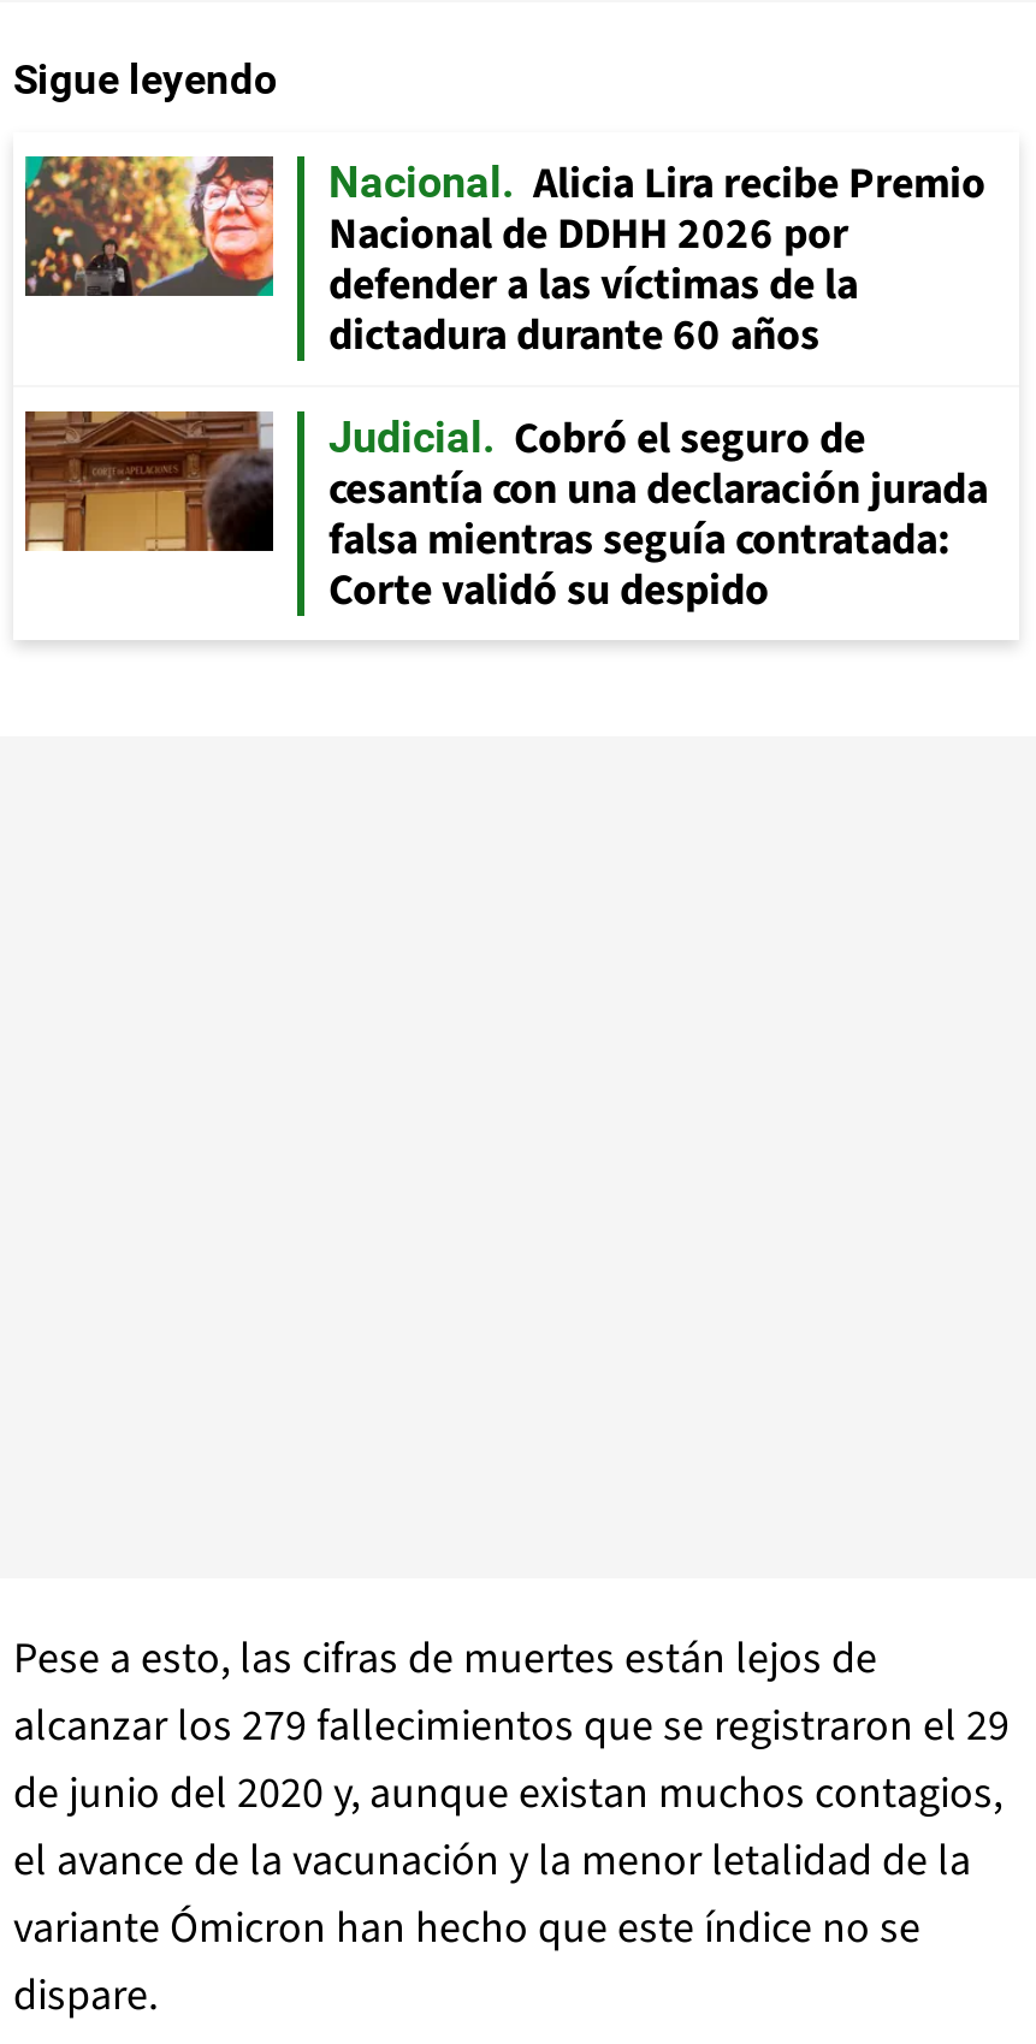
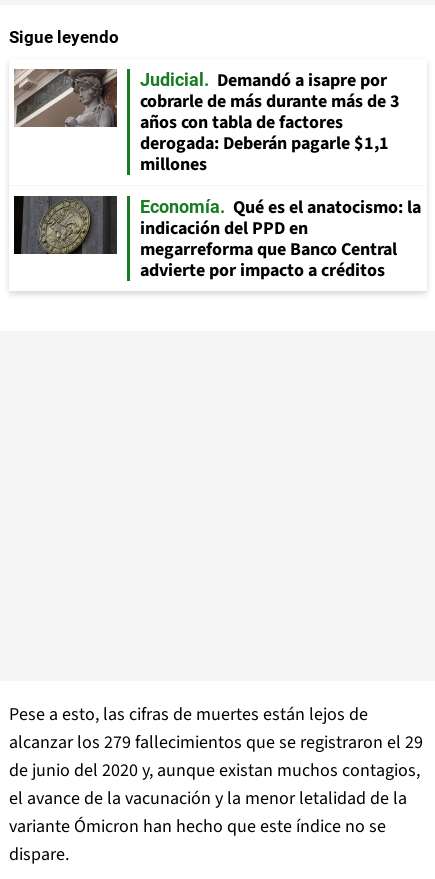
- [image]
+ [image]

- Nacional
- Alicia Lira recibe Premio
- Nacional de DDHH 2026 por
- defender a las víctimas de la
- dictadura durante 60 años

- [image]
- Cobró el seguro de
- cesantía con una declaración jurada
- falsa mientras seguía contratada:
- Corte validó su despido
+ [image]
+ Demandó a isapre por
+ cobrarle de más durante más de 3
+ años con tabla de factores
+ derogada: Deberán pagarle $1,1
+ millones
+ Economía
+ Qué es el anatocismo: la
+ indicación del PPD en
+ megarreforma que Banco Central
+ advierte por impacto a créditos

moved up: Judicial
